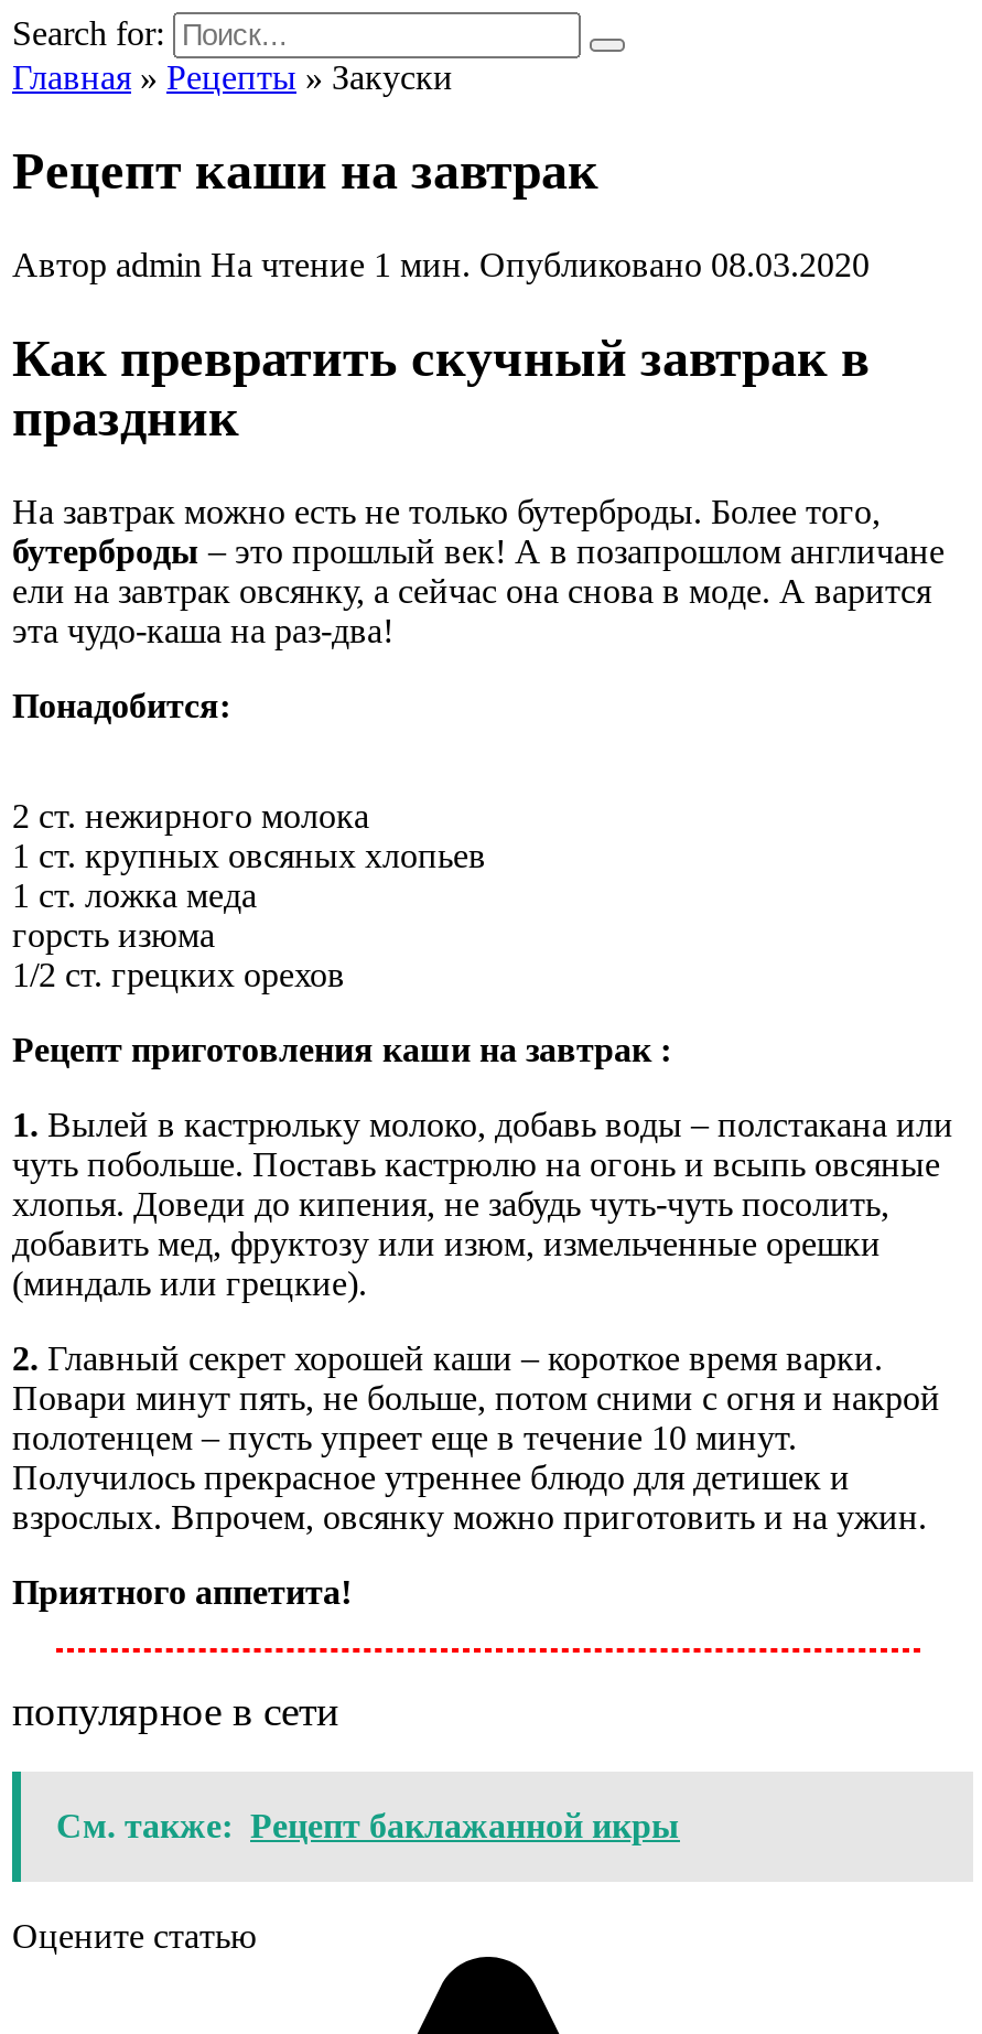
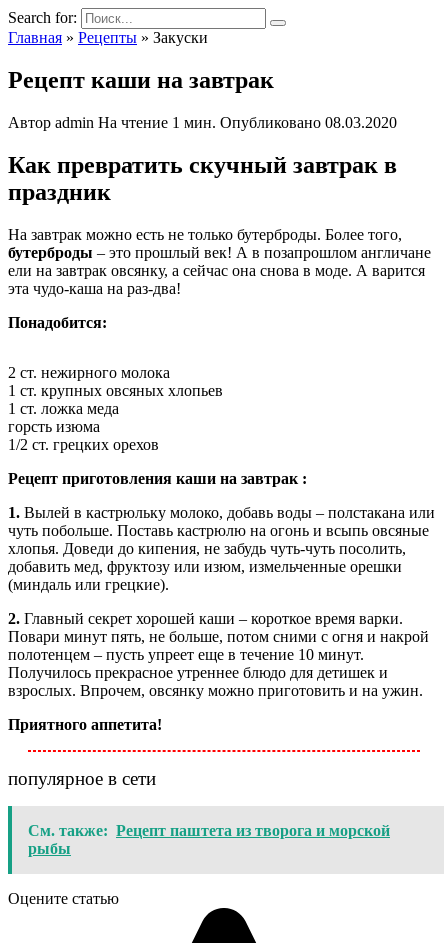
- См. также: Рецепт баклажанной икры
+ См. также: Рецепт паштета из творога и морской
+ рыбы
